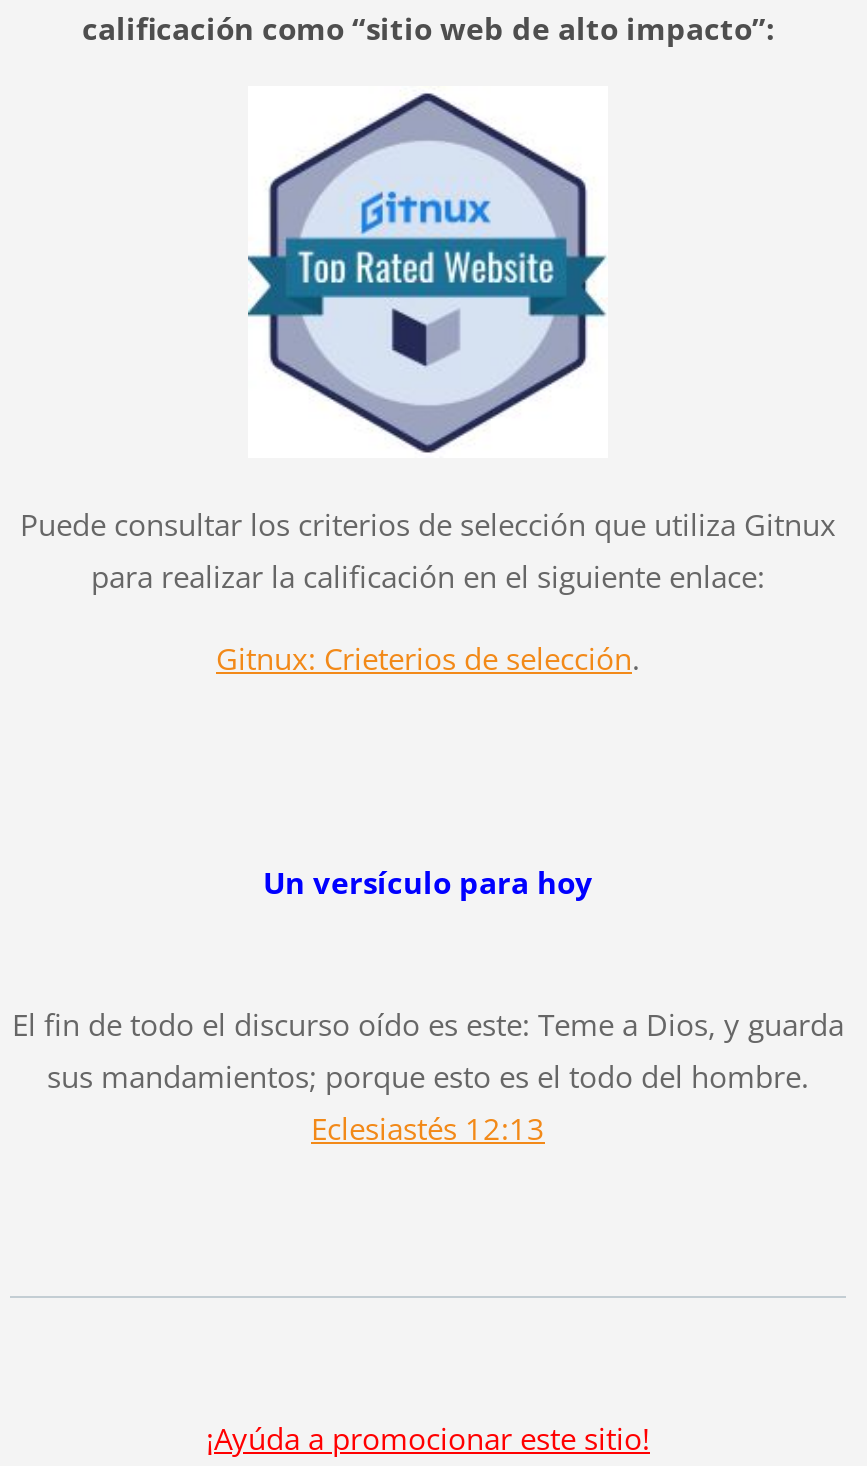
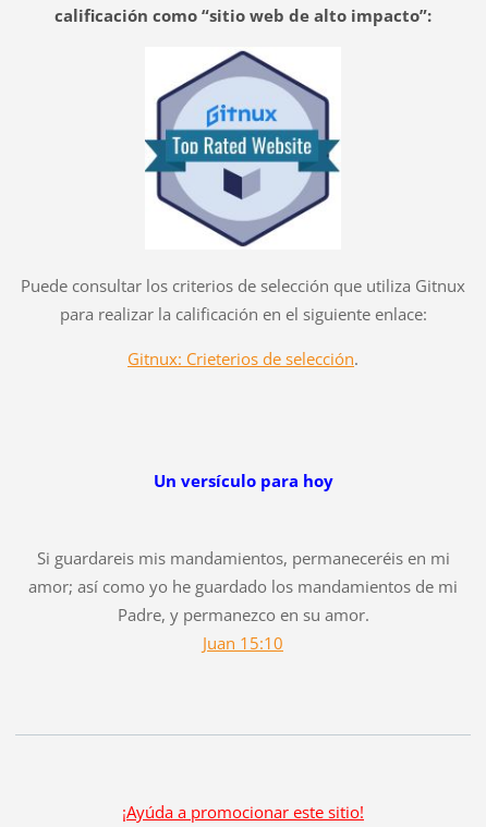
- El fin de todo el discurso oído es este: Teme a Dios, y guarda
- sus mandamientos; porque esto es el todo del hombre.
- Eclesiastés 12:13
+ Si guardareis mis mandamientos, permaneceréis en mi
+ amor; así como yo he guardado los mandamientos de mi
+ Padre, y permanezco en su amor.
+ Juan 15:10
